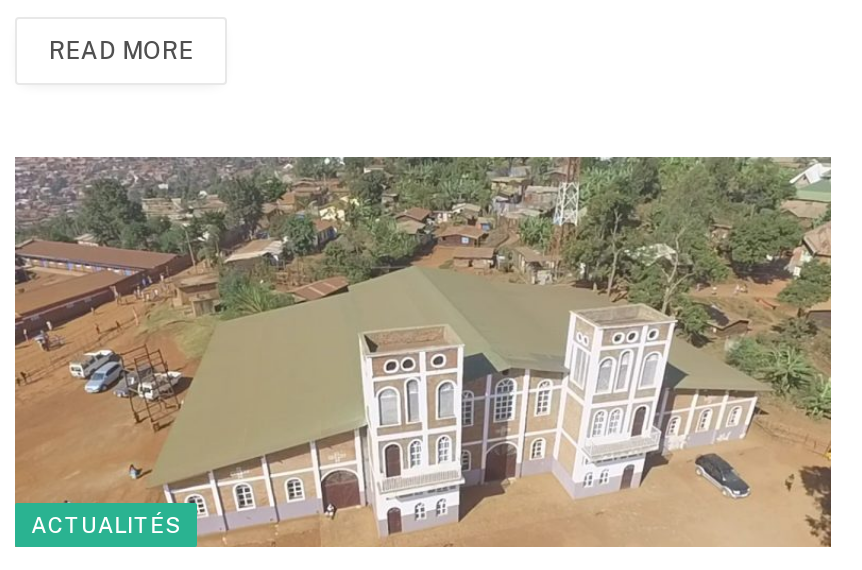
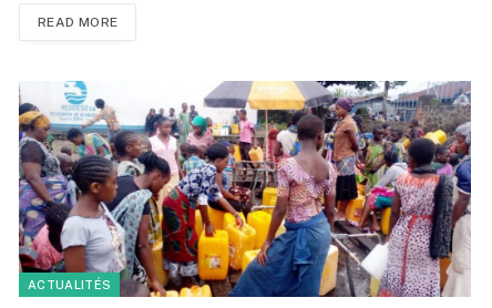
- [image]
+ [image]
